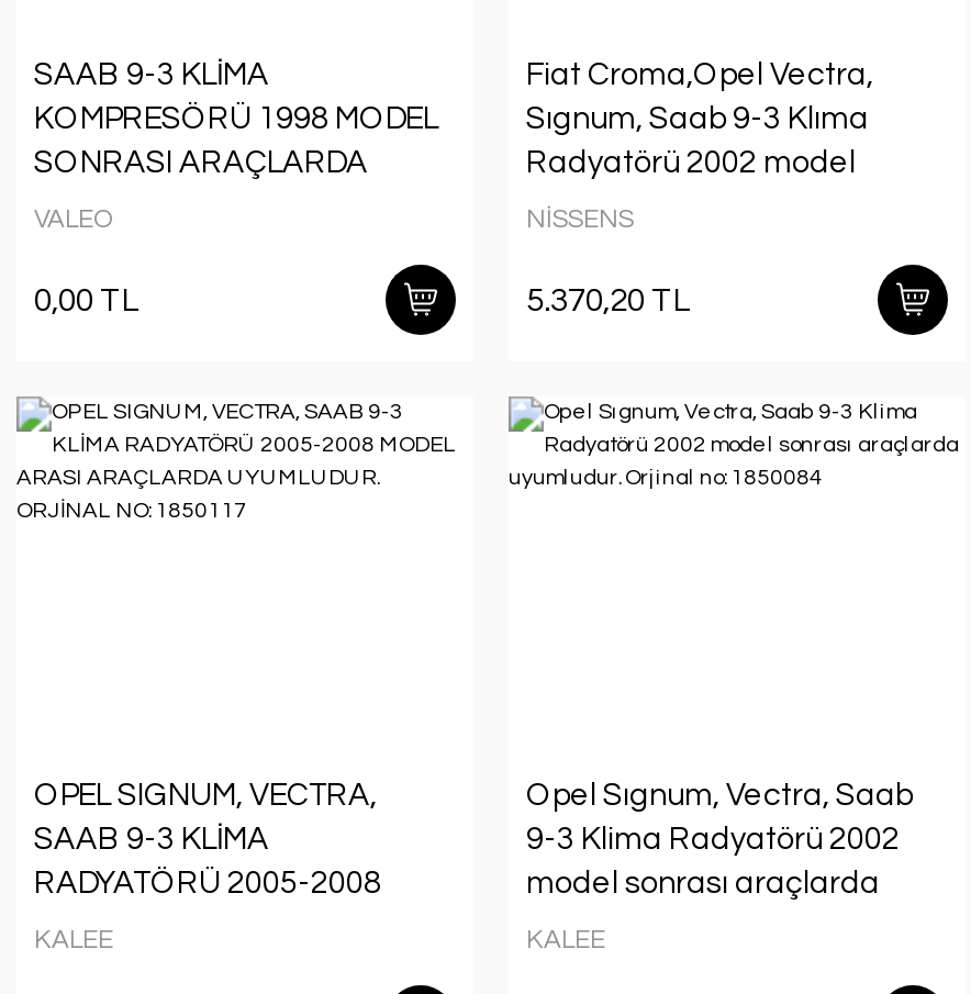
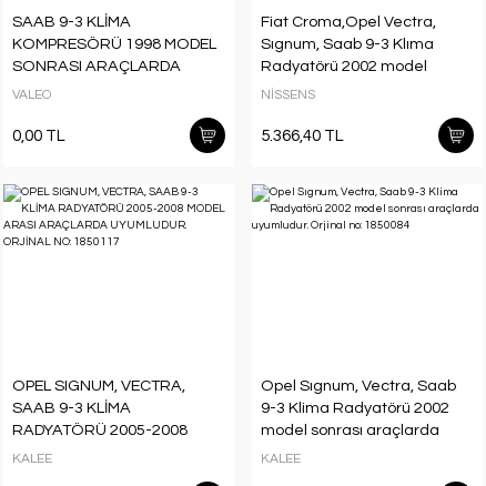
- 5.370,20 TL
+ 5.366,40 TL
